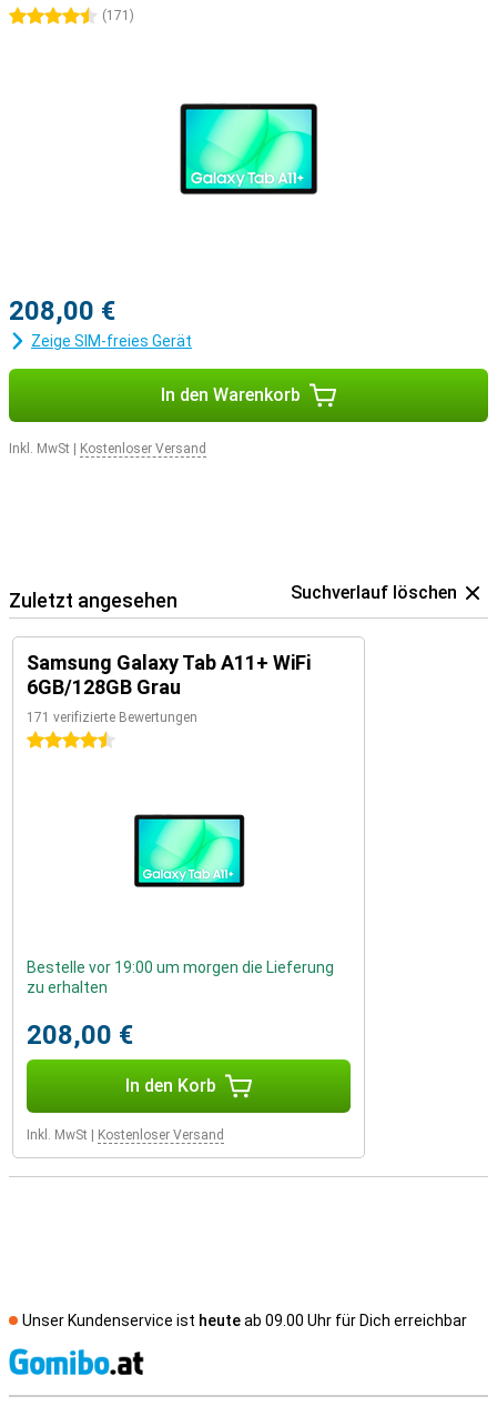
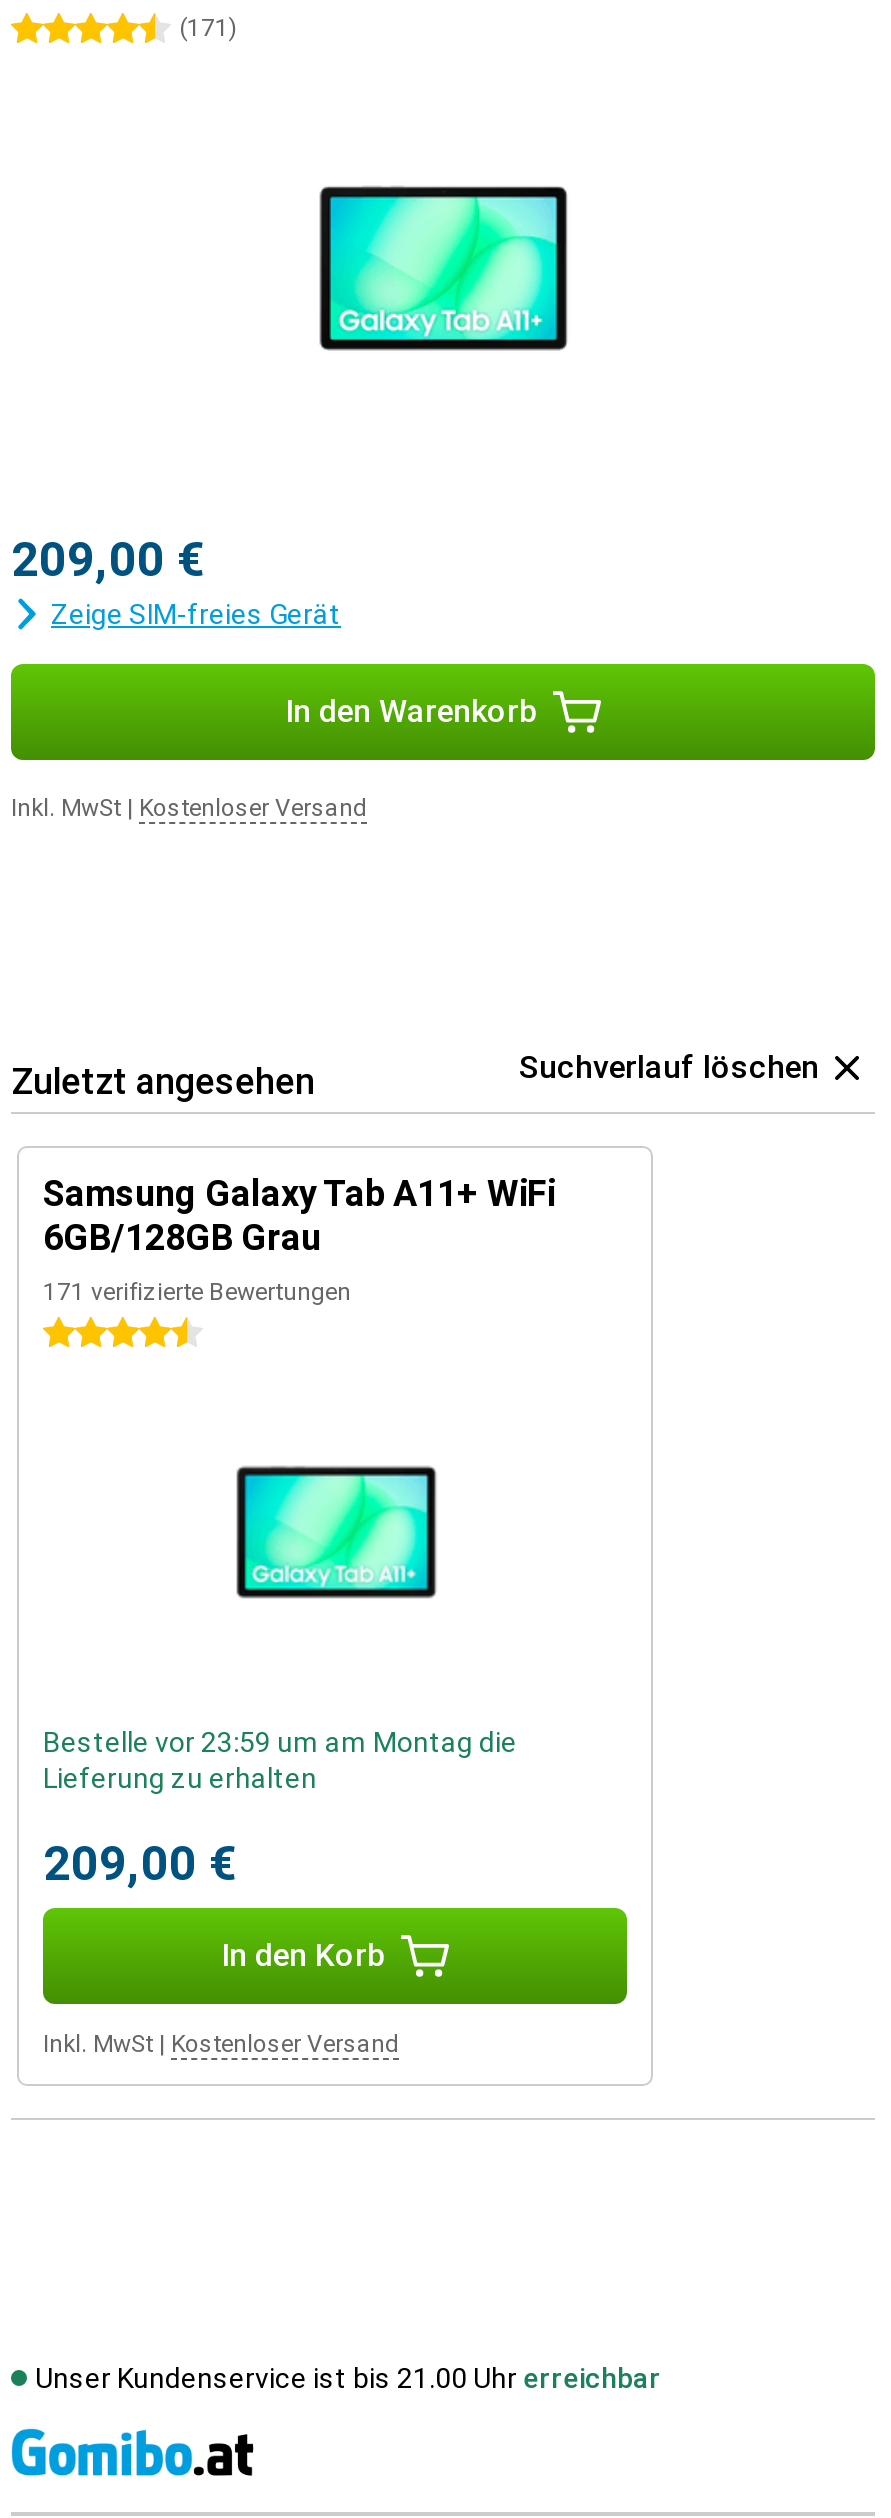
- 208,00 €
+ 209,00 €

- Bestelle vor 19:00 um morgen die Lieferung
- zu erhalten
+ Bestelle vor 23:59 um am Montag die
+ Lieferung zu erhalten

- 208,00 €
+ 209,00 €

- Unser Kundenservice ist heute ab 09.00 Uhr für Dich erreichbar
+ Unser Kundenservice ist bis 21.00 Uhr erreichbar
